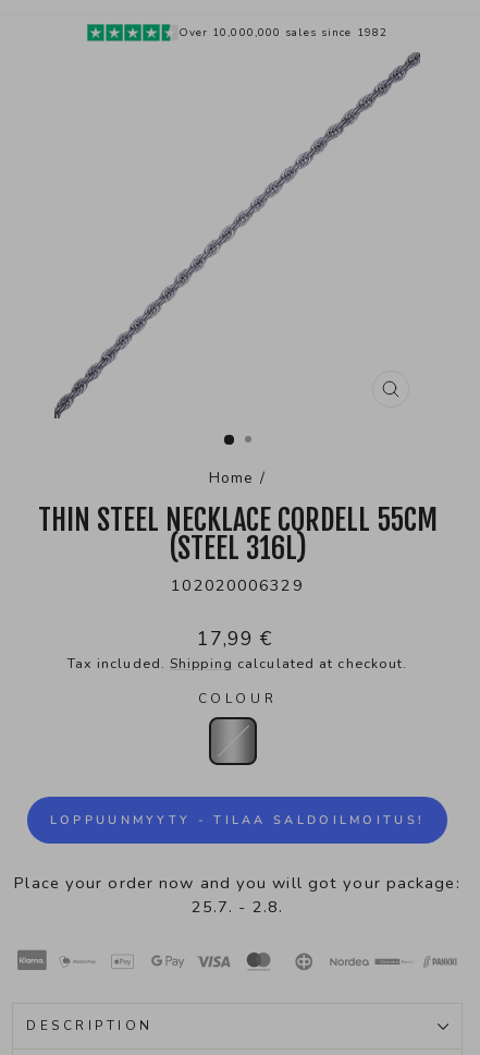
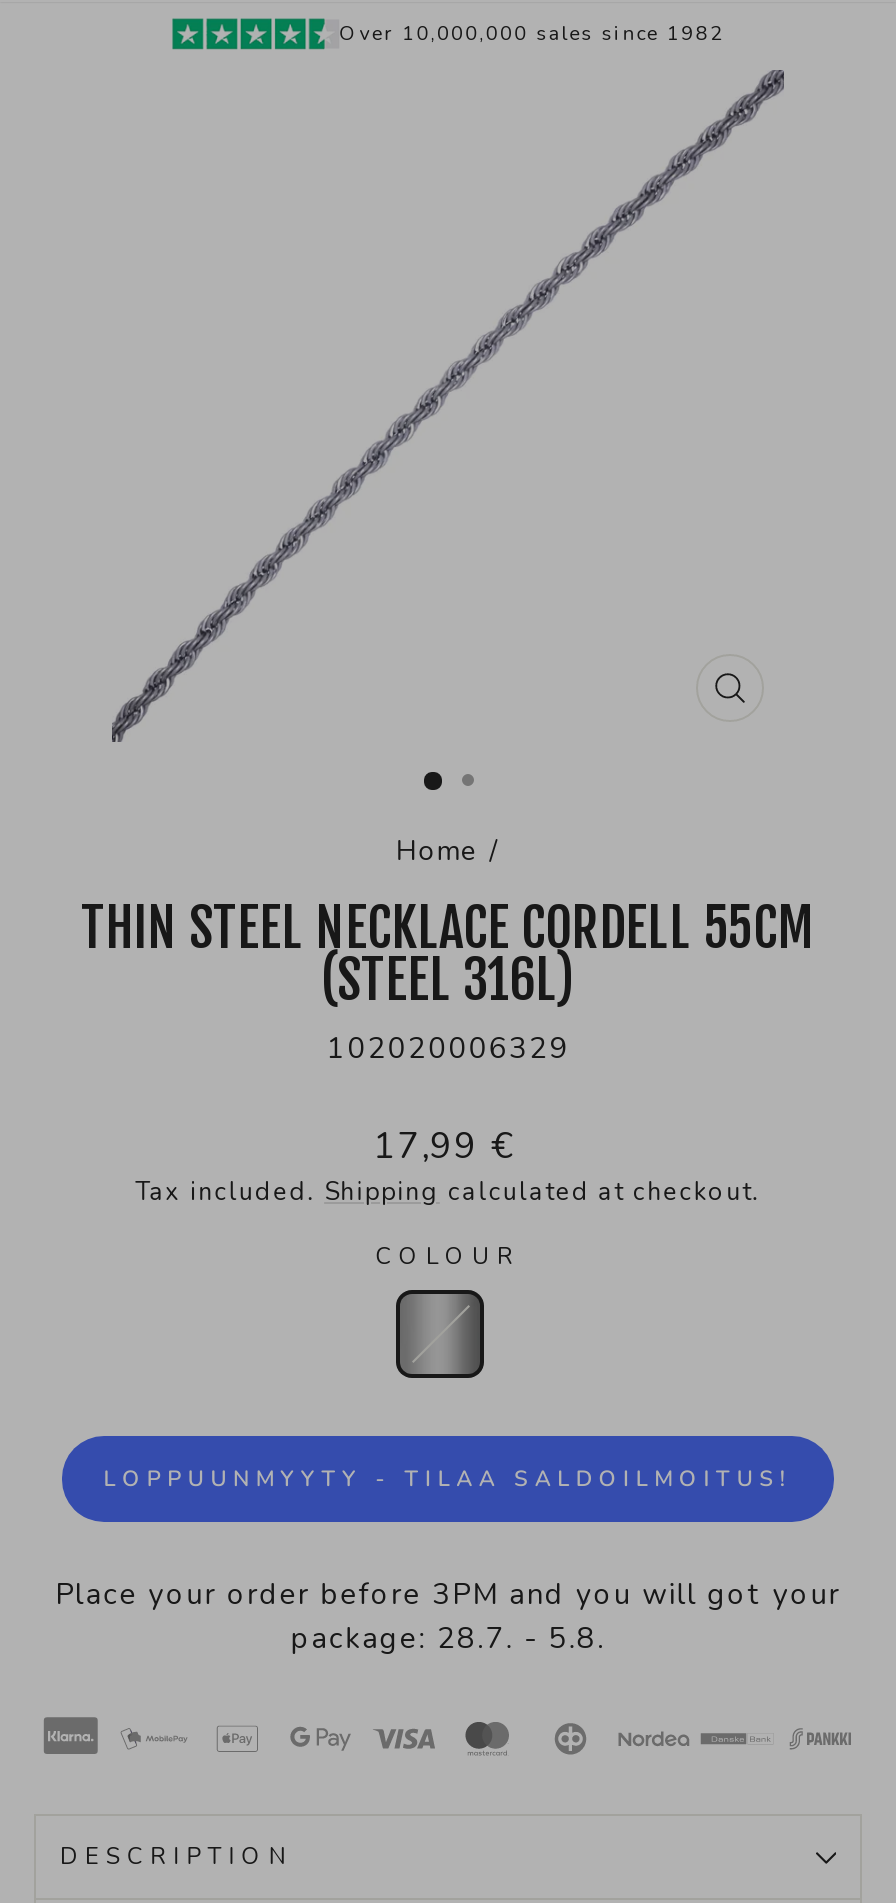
- Place your order now and you will got your package:
- 25.7. - 2.8.
+ Place your order before 3PM and you will got your
+ package: 28.7. - 5.8.
